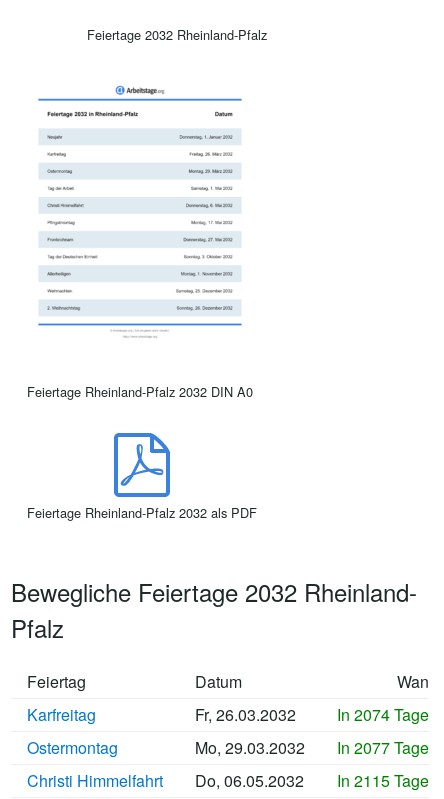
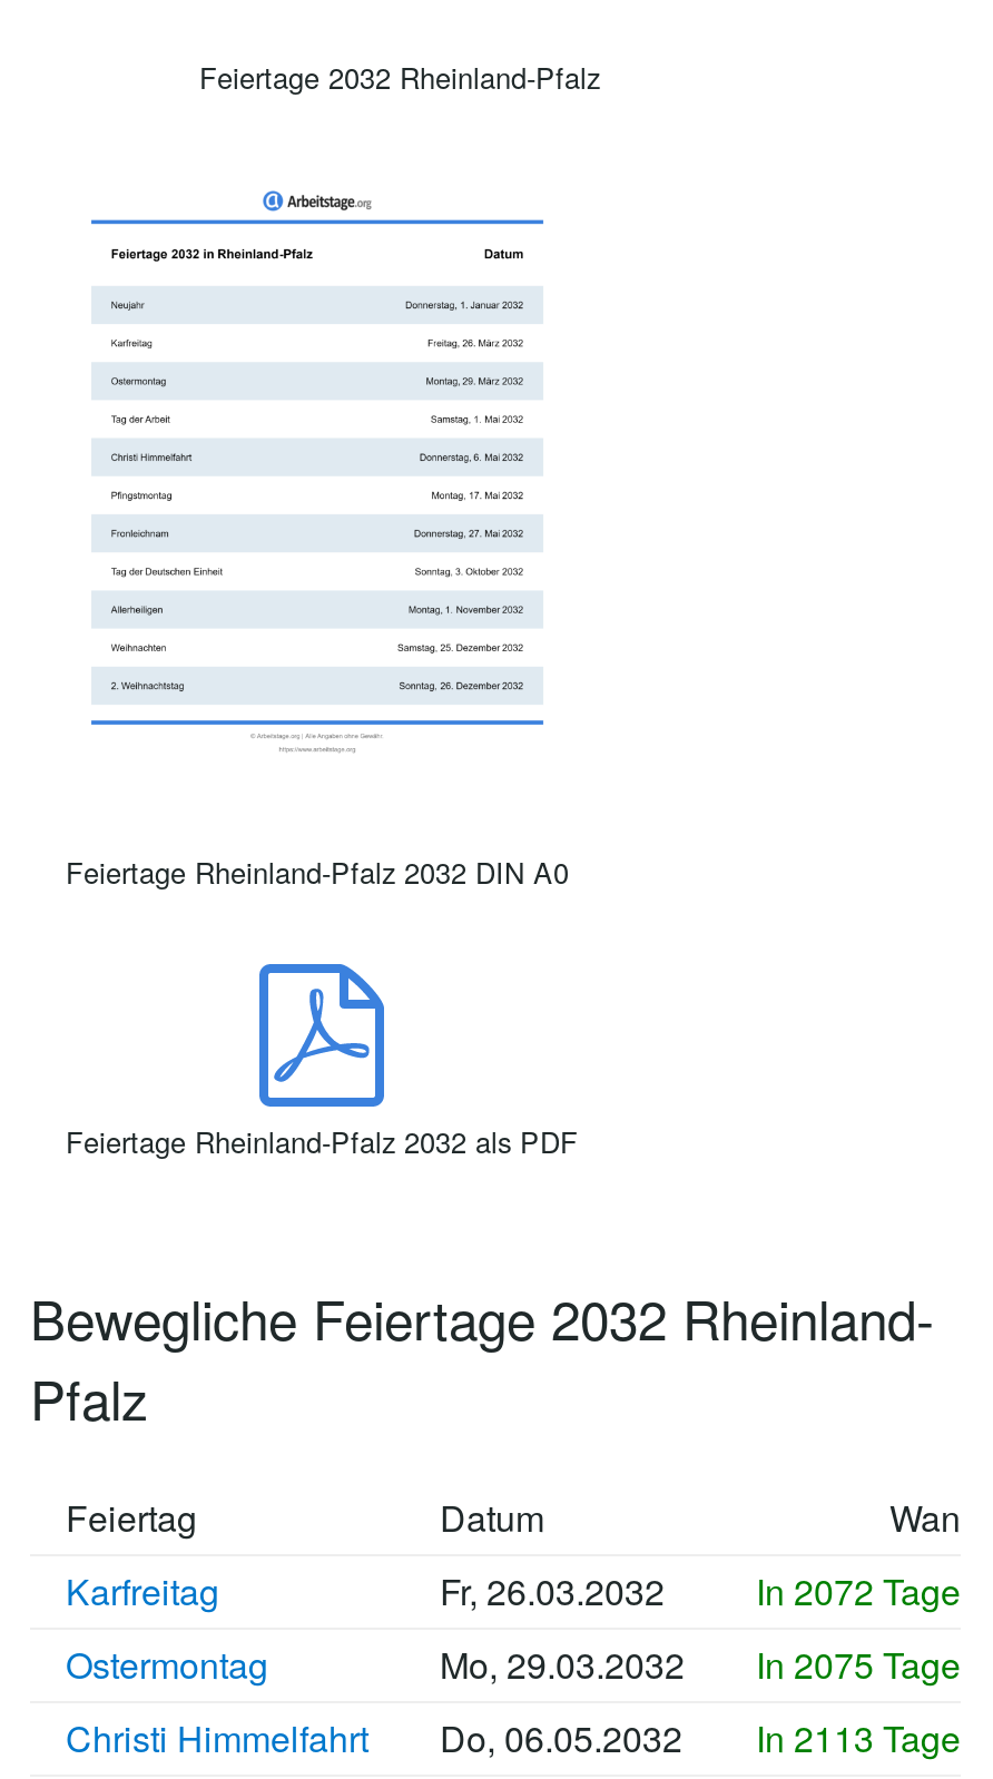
- Fr, 26.03.2032 In 2074 Tagen
+ Fr, 26.03.2032 In 2072 Tagen

- Mo, 29.03.2032 In 2077 Tagen
+ Mo, 29.03.2032 In 2075 Tagen

- Christi Himmelfahrt Do, 06.05.2032 In 2115 Tagen
+ Christi Himmelfahrt Do, 06.05.2032 In 2113 Tagen
